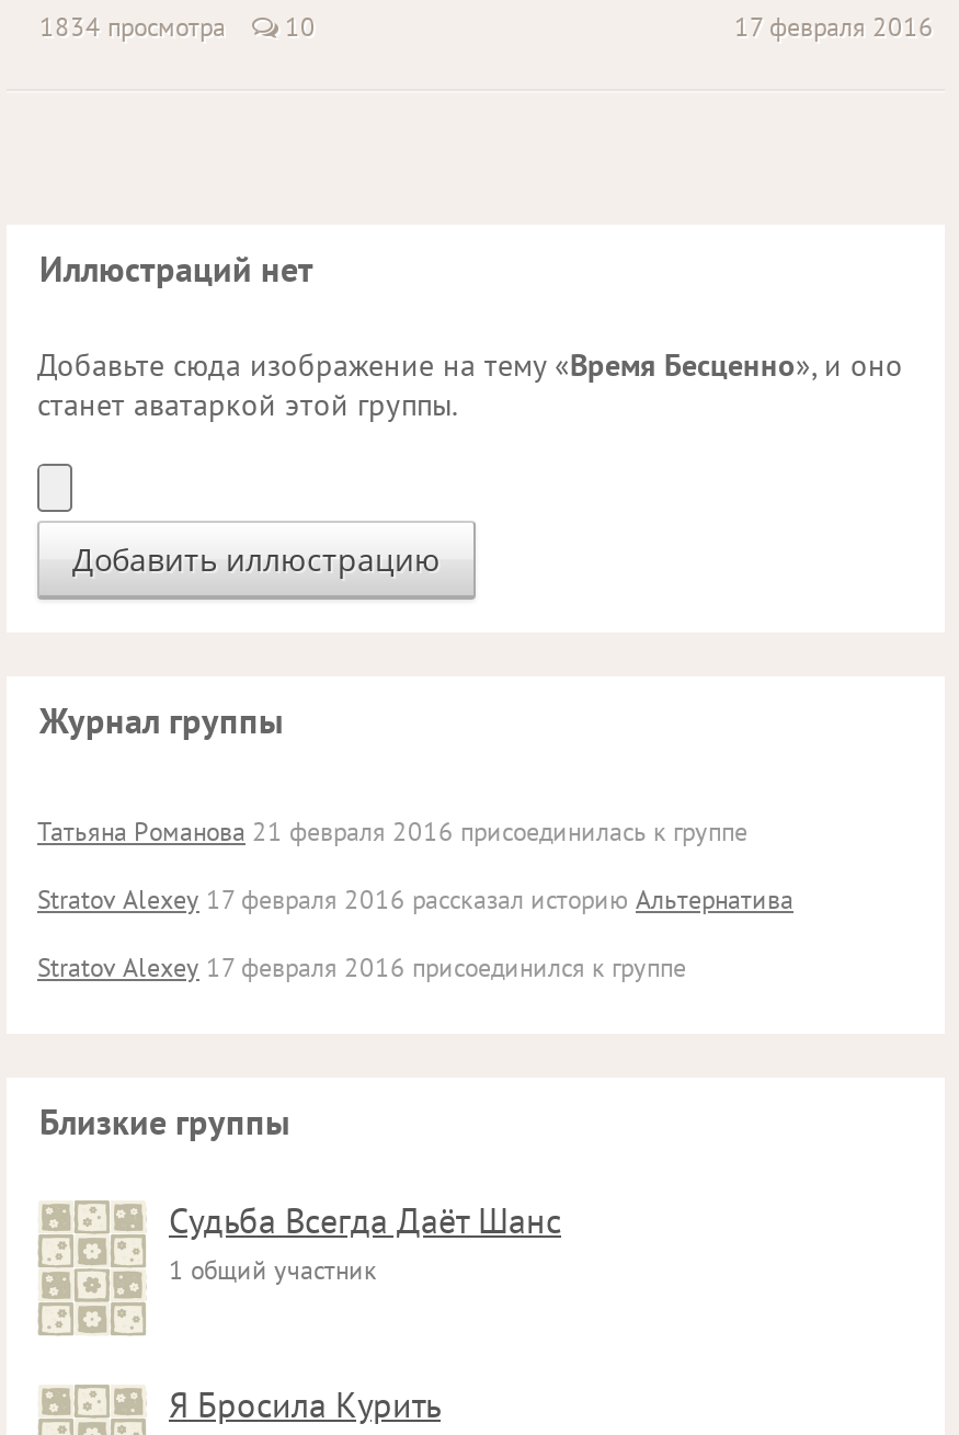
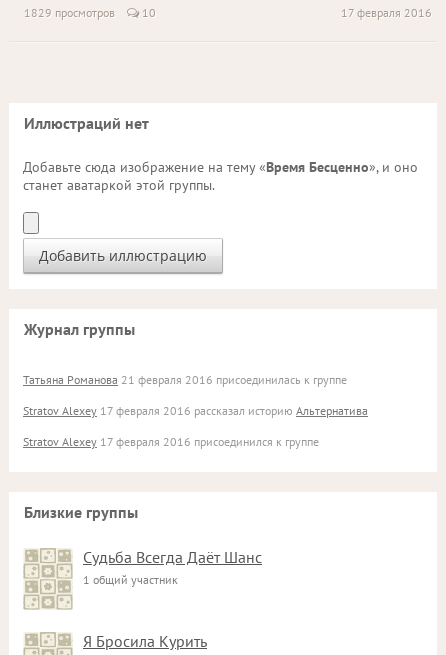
- 1834 просмотра 10
+ 1829 просмотров 10
